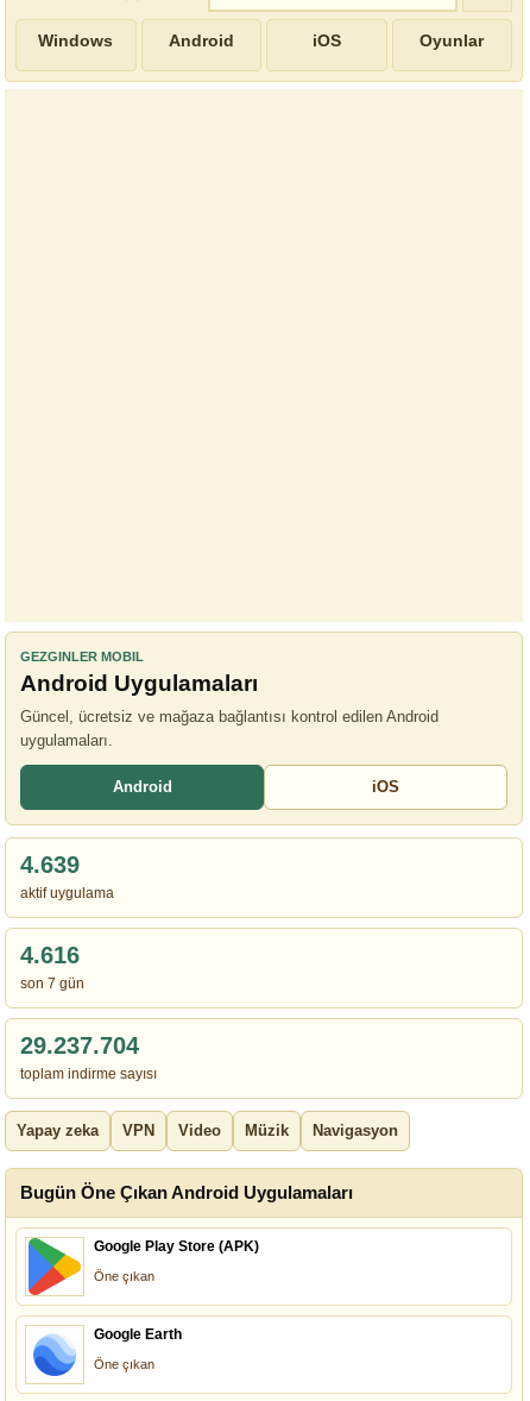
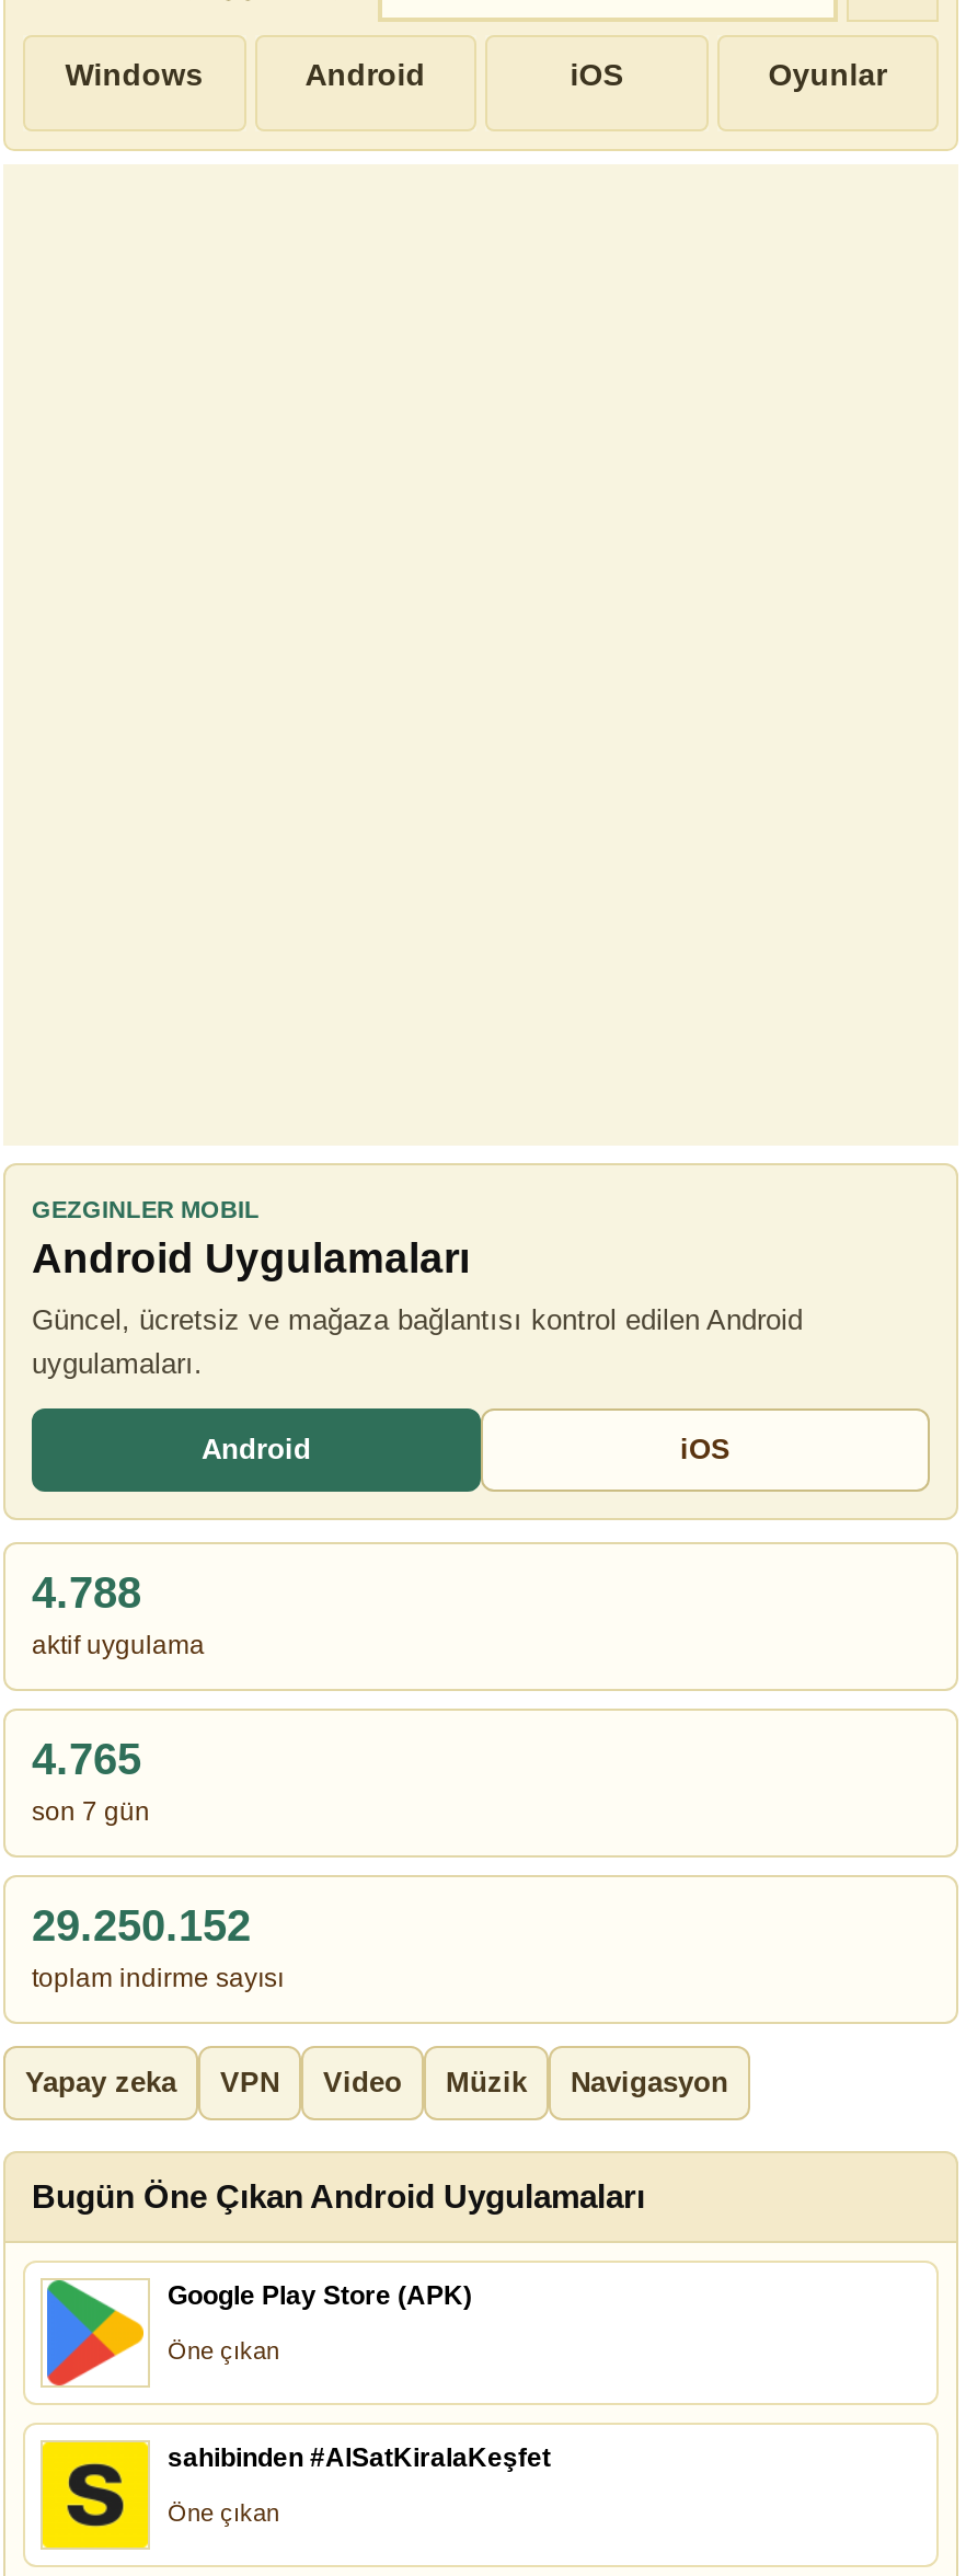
- 4.639
+ 4.788

- 4.616
+ 4.765

- 29.237.704
+ 29.250.152

- [image]
- Google Earth
+ [image]
+ sahibinden #AlSatKiralaKeşfet
